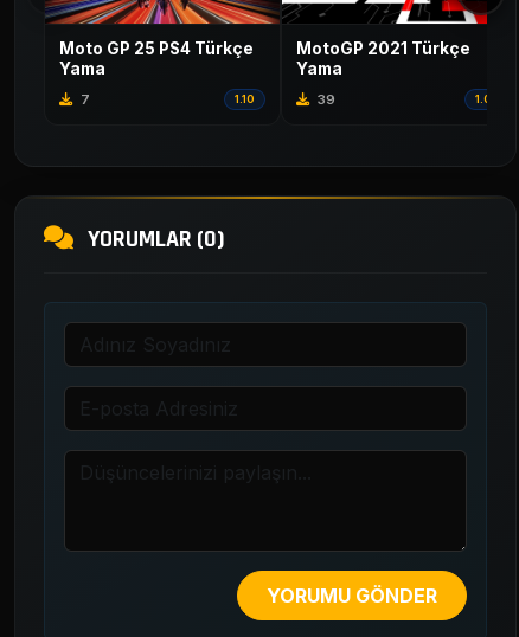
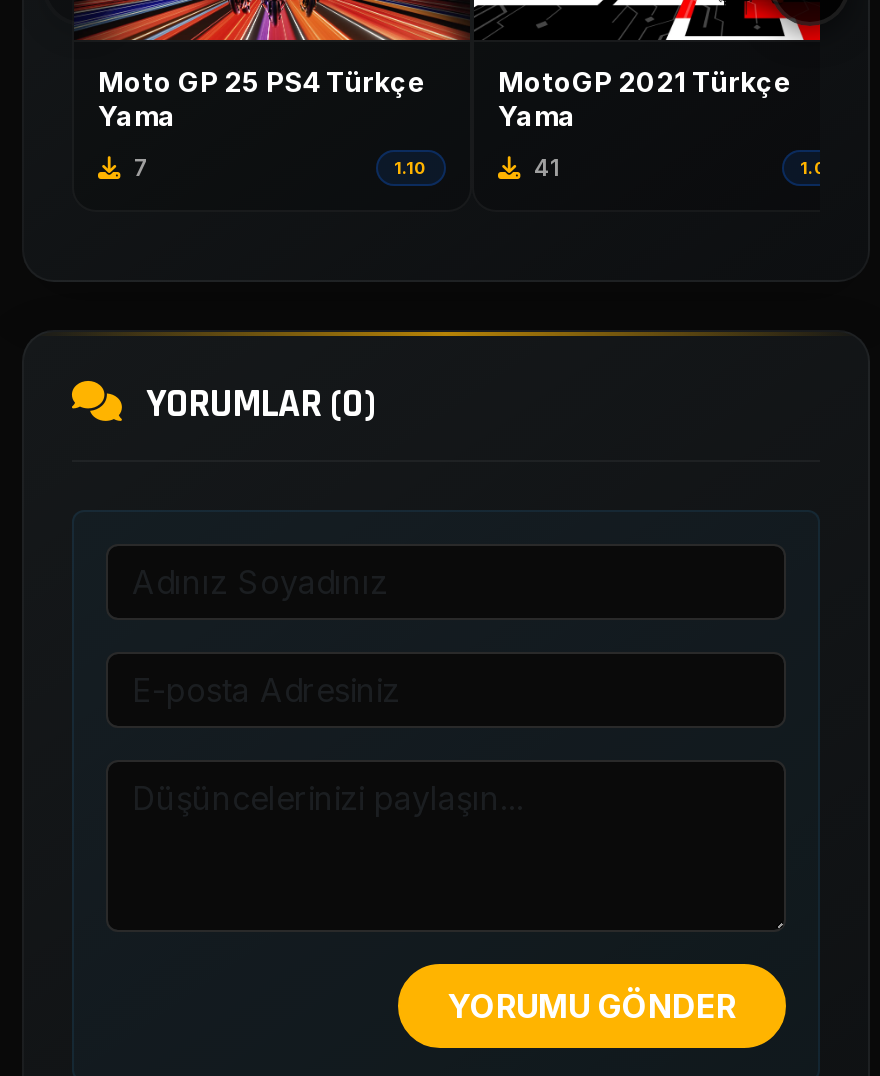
- 39
+ 41
